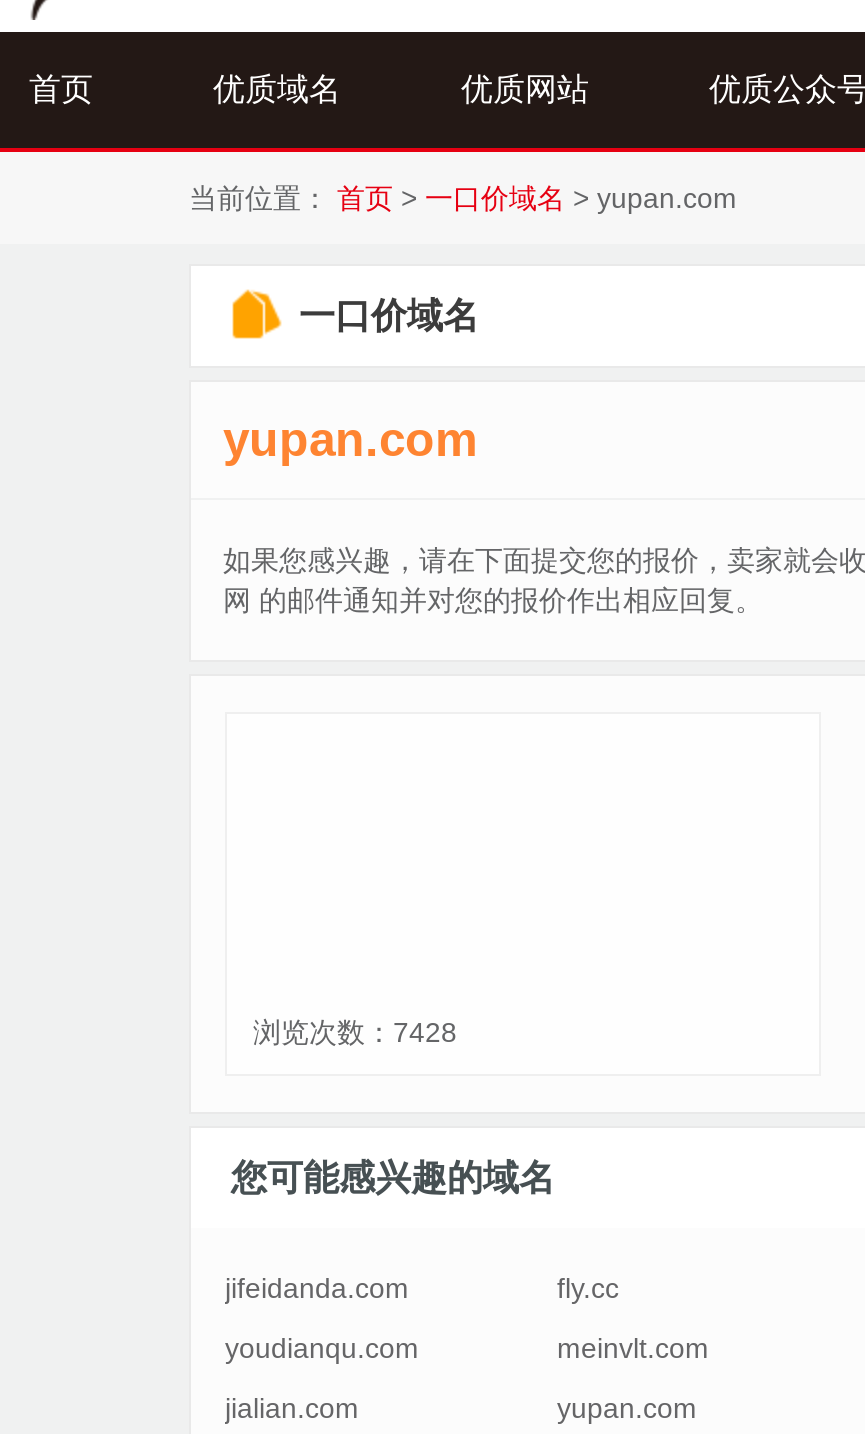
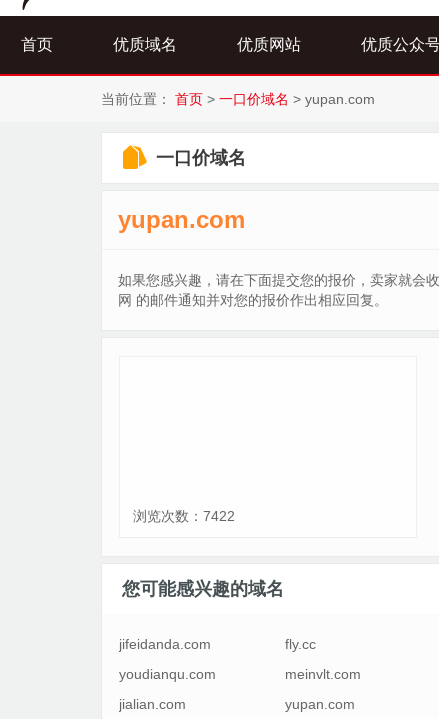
- 浏览次数：7428
+ 浏览次数：7422
